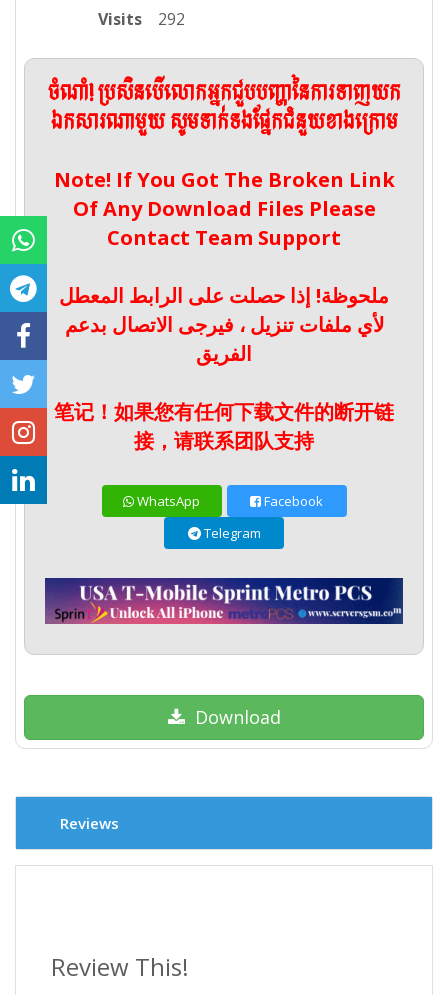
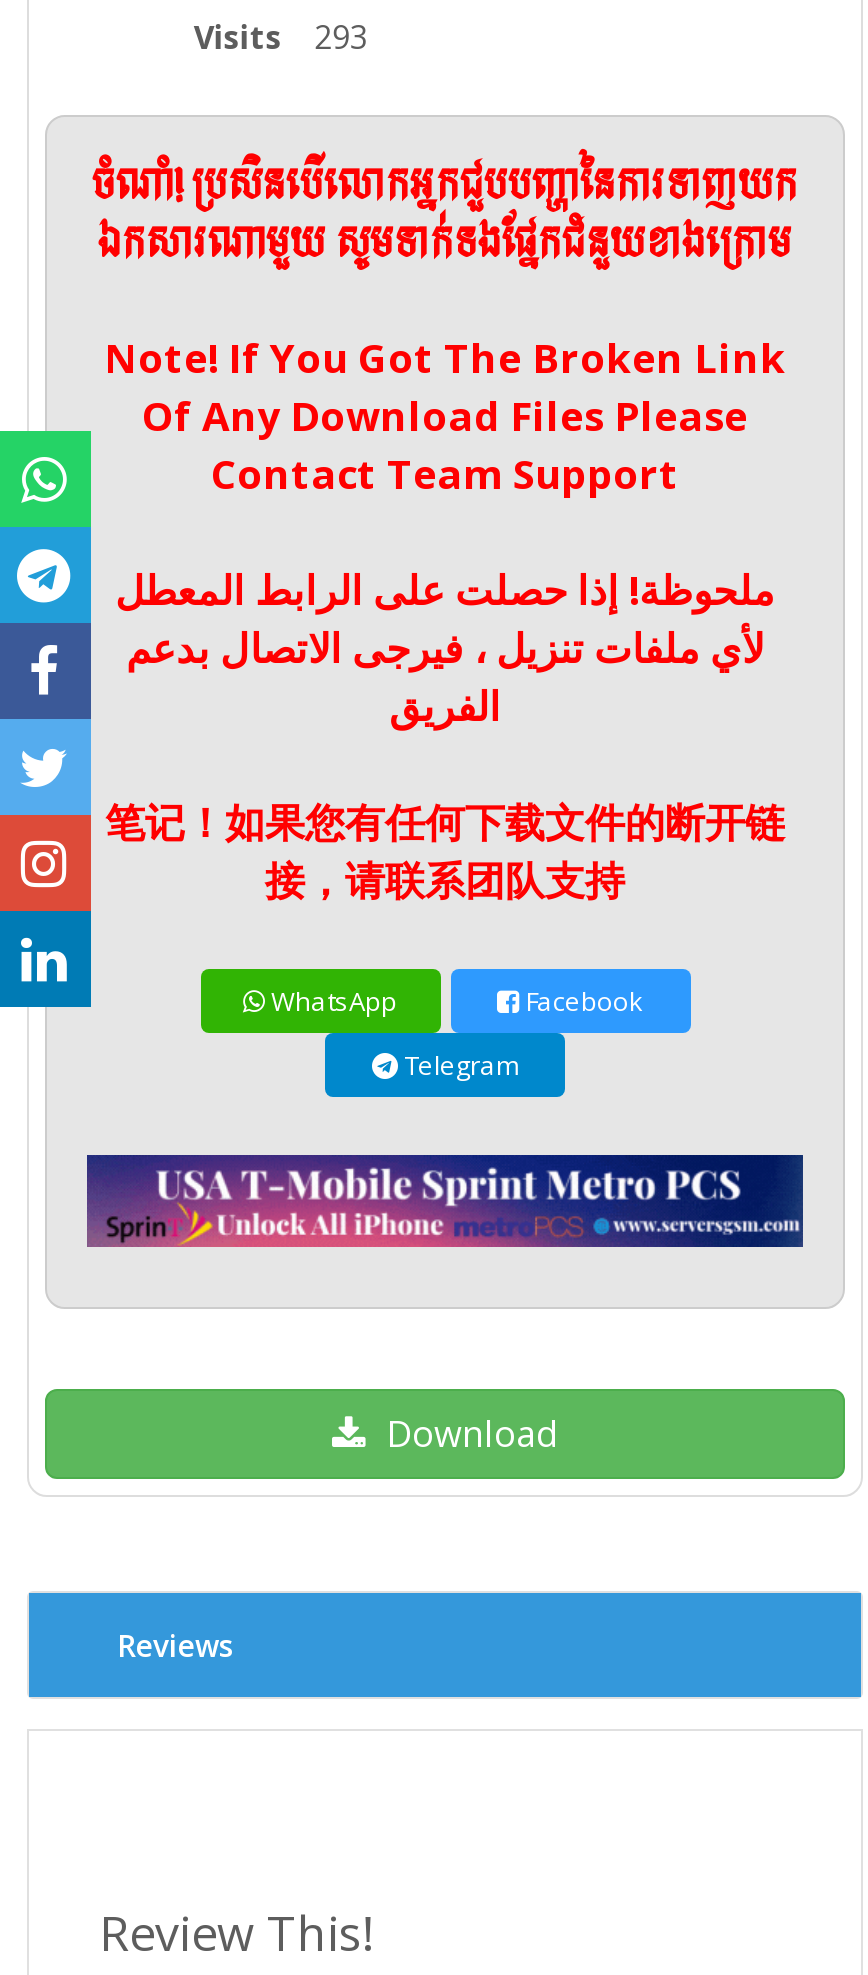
- Visits 292
+ Visits 293
